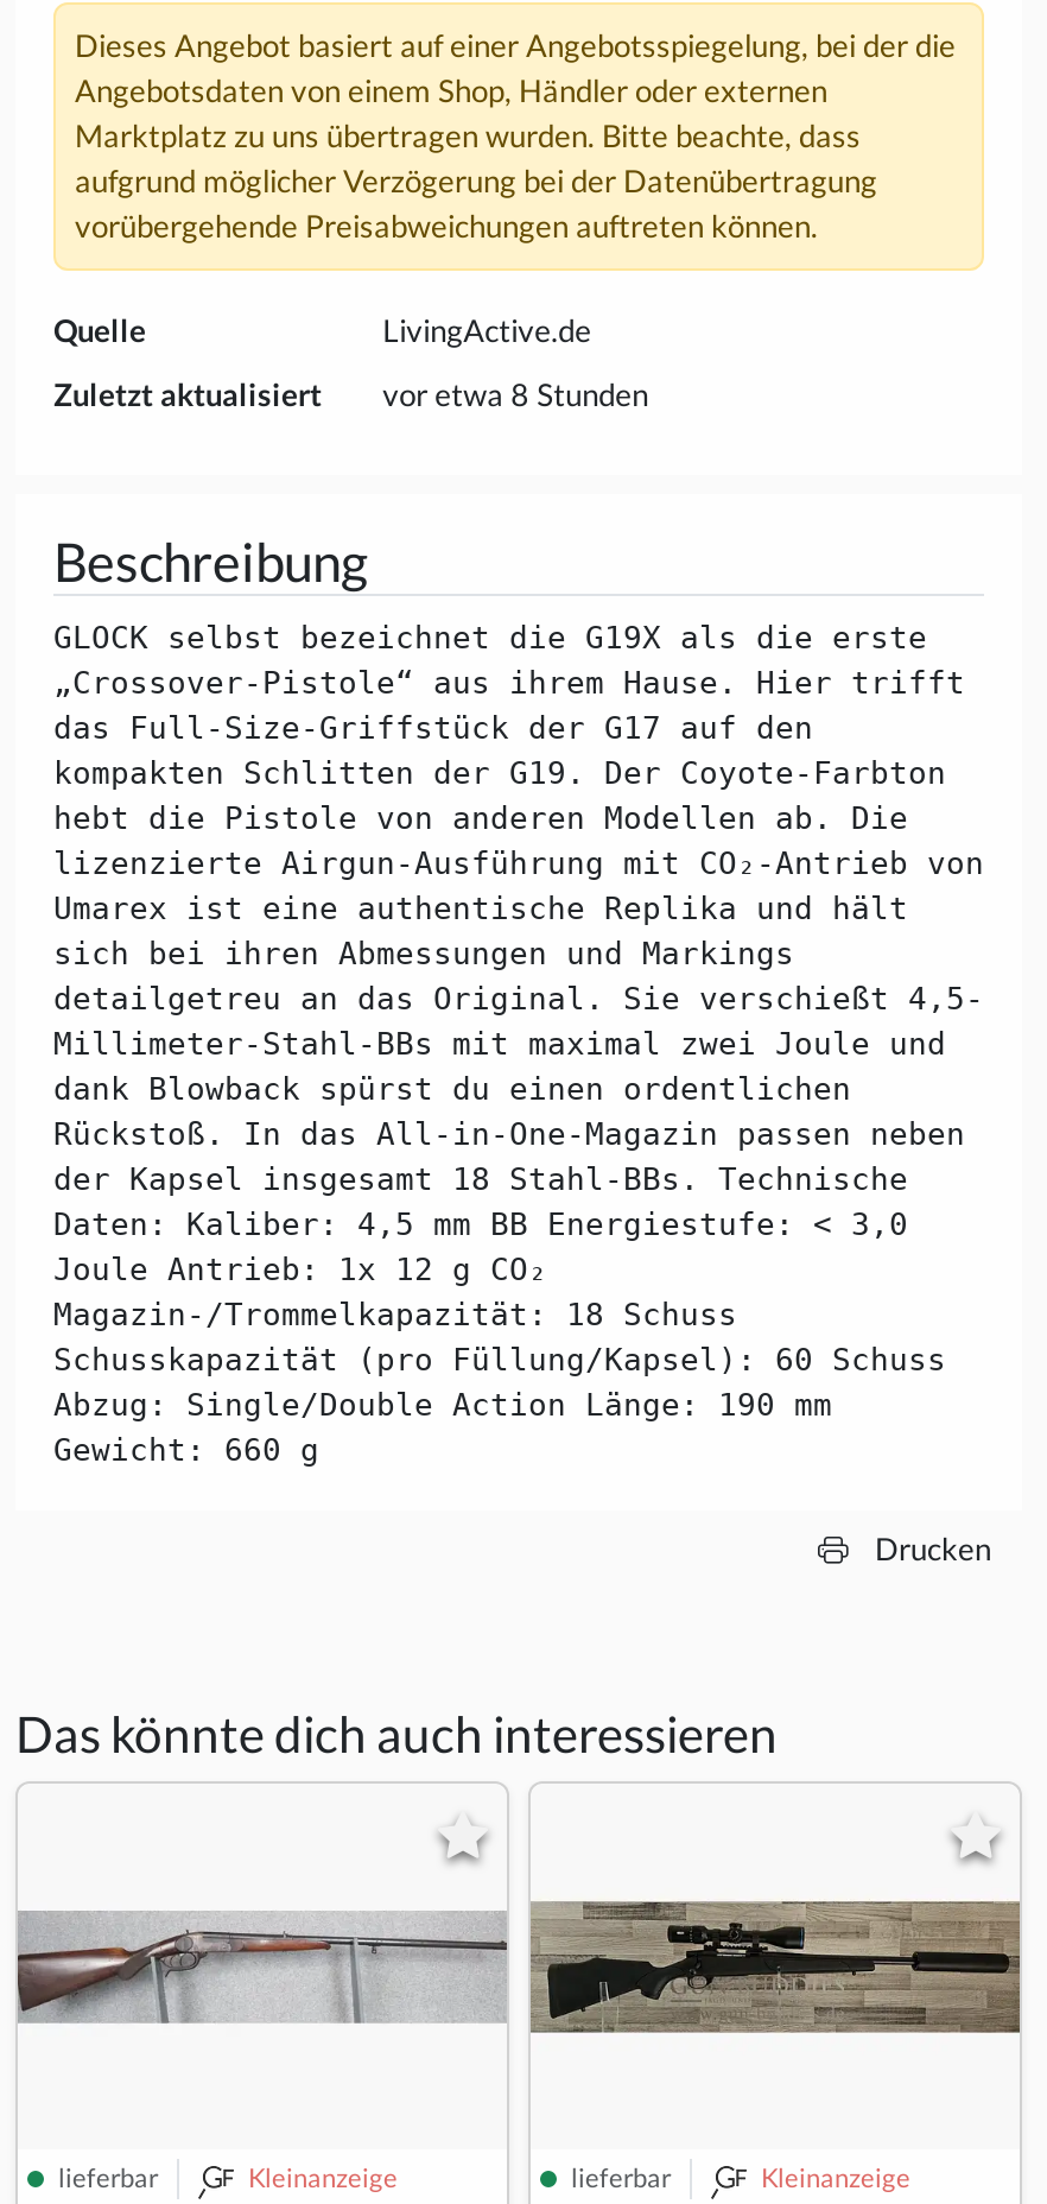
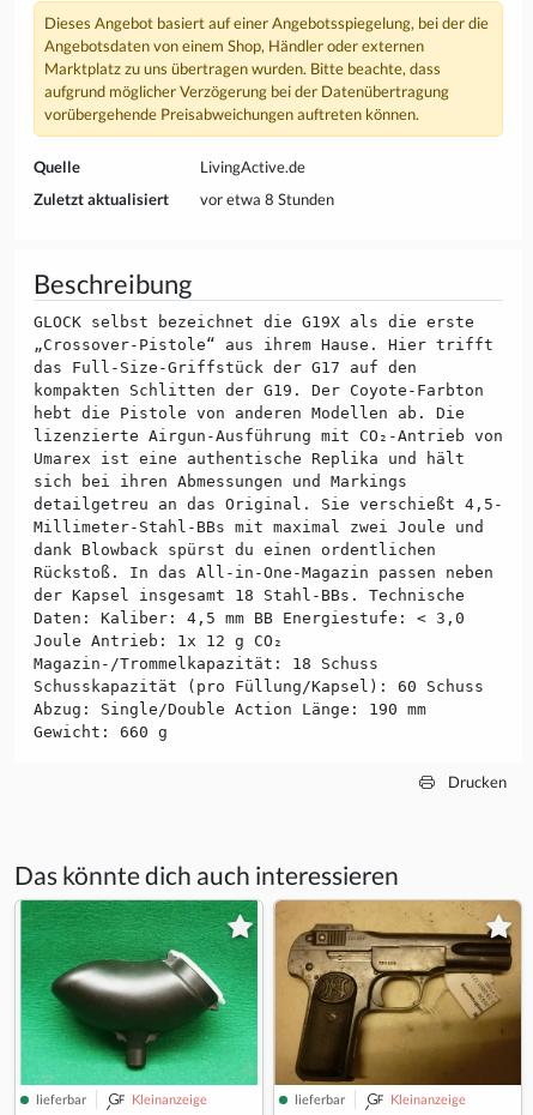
- [image]
+ [image]

- [image]
+ [image]
